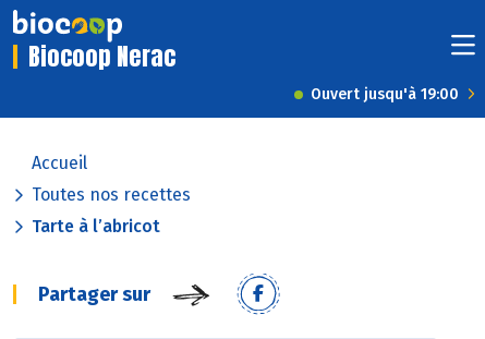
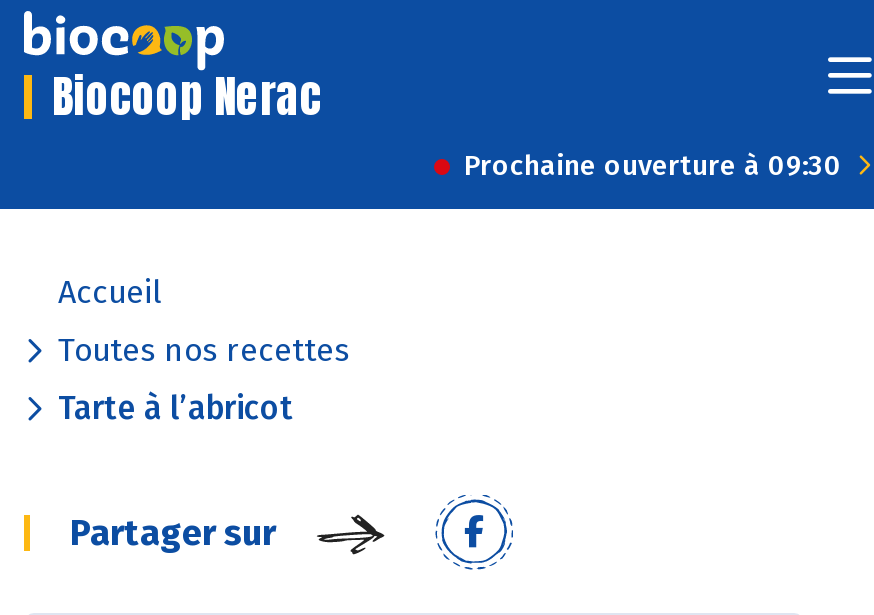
- Ouvert jusqu'à 19:00
+ Prochaine ouverture à 09:30
